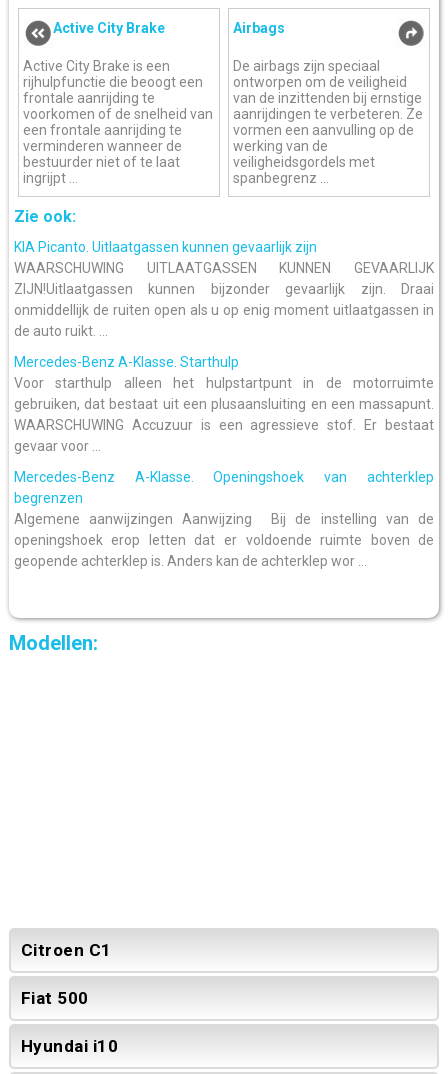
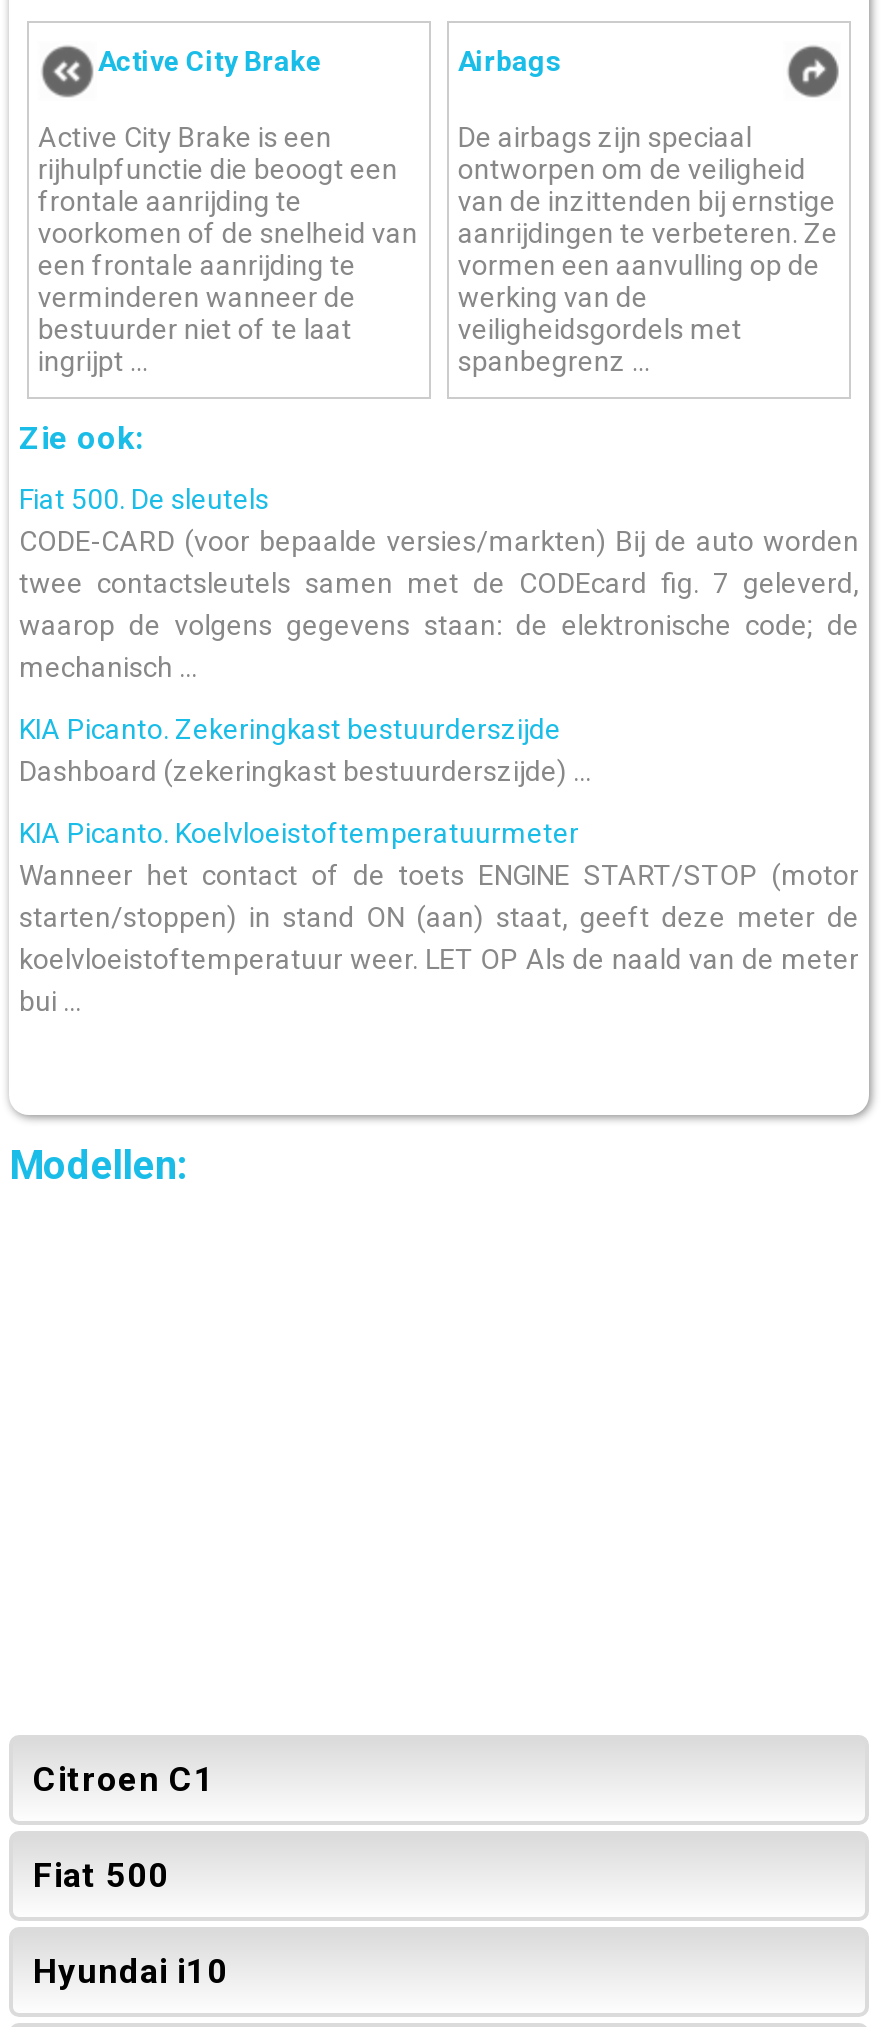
- KIA Picanto. Uitlaatgassen kunnen gevaarlijk zijn
- WAARSCHUWING UITLAATGASSEN KUNNEN GEVAARLIJK
- ZIJN!Uitlaatgassen kunnen bijzonder gevaarlijk zijn. Draai
- onmiddellijk de ruiten open als u op enig moment uitlaatgassen in
- de auto ruikt. ...
+ Fiat 500. De sleutels
+ CODE-CARD (voor bepaalde versies/markten) Bij de auto worden
+ twee contactsleutels samen met de CODEcard fig. 7 geleverd,
+ waarop de volgens gegevens staan: de elektronische code; de
+ mechanisch ...

- Mercedes-Benz A-Klasse. Starthulp
- Voor starthulp alleen het hulpstartpunt in de motorruimte
- gebruiken, dat bestaat uit een plusaansluiting en een massapunt.
- WAARSCHUWING Accuzuur is een agressieve stof. Er bestaat
- gevaar voor ...
+ KIA Picanto. Zekeringkast bestuurderszijde
+ Dashboard (zekeringkast bestuurderszijde) ...

- Mercedes-Benz A-Klasse. Openingshoek van achterklep
- begrenzen
- Algemene aanwijzingen Aanwijzing Bij de instelling van de
- openingshoek erop letten dat er voldoende ruimte boven de
- geopende achterklep is. Anders kan de achterklep wor ...
+ KIA Picanto. Koelvloeistoftemperatuurmeter
+ Wanneer het contact of de toets ENGINE START/STOP (motor
+ starten/stoppen) in stand ON (aan) staat, geeft deze meter de
+ koelvloeistoftemperatuur weer. LET OP Als de naald van de meter
+ bui ...
